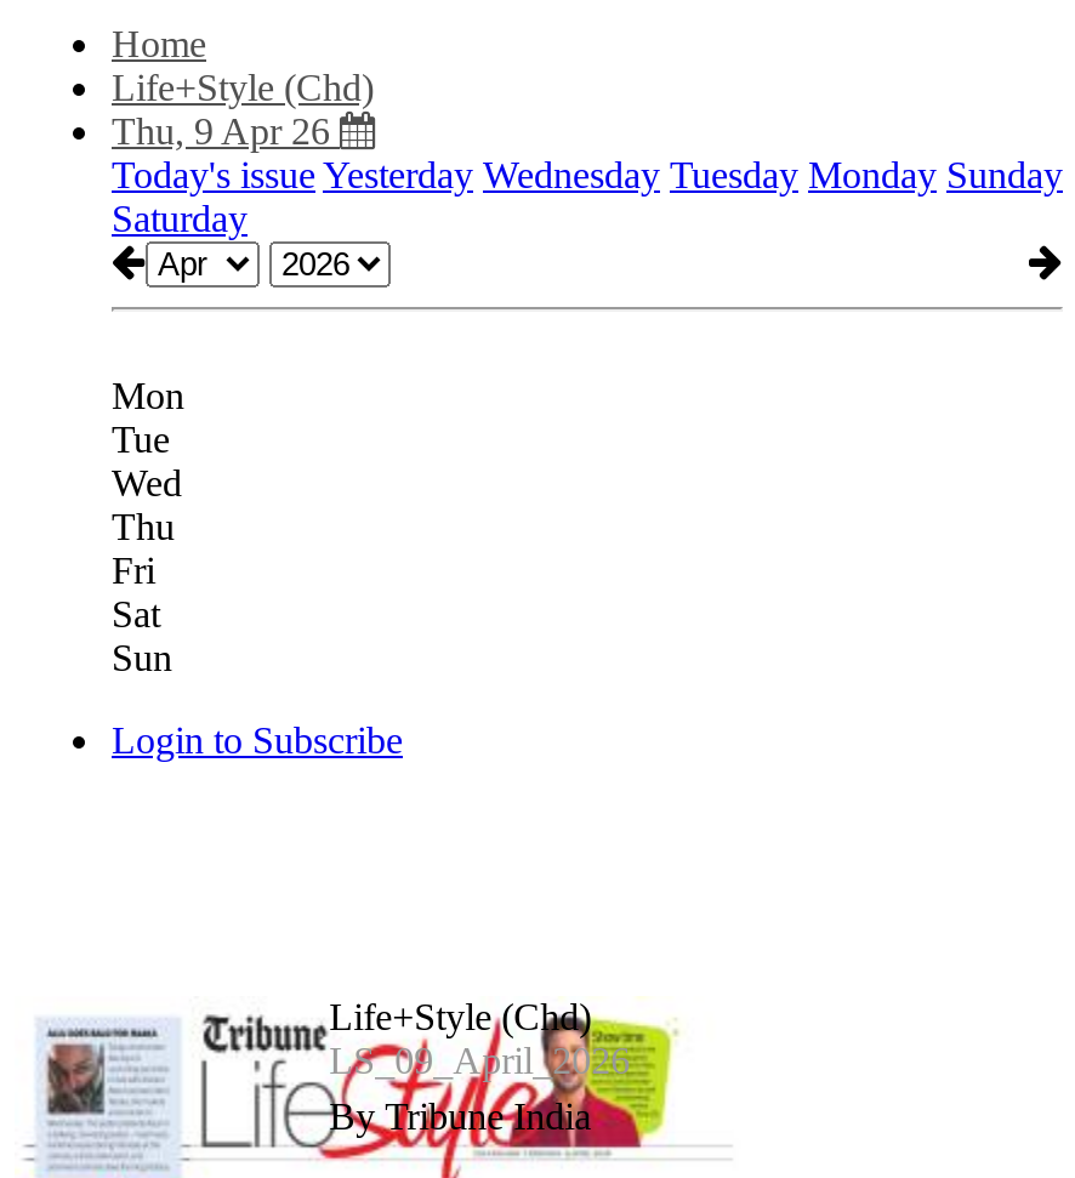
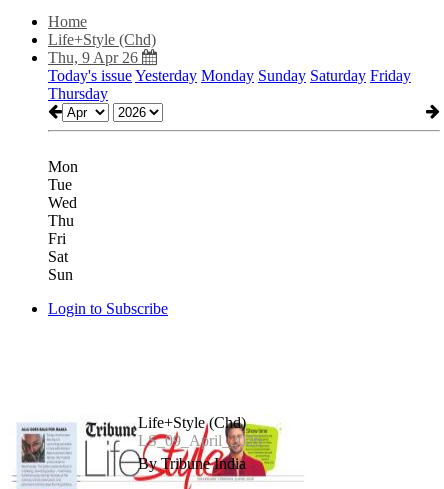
- Today's issue Yesterday Wednesday Tuesday Monday Sunday
- Saturday
+ Today's issue Yesterday Monday Sunday Saturday Friday
+ Thursday
